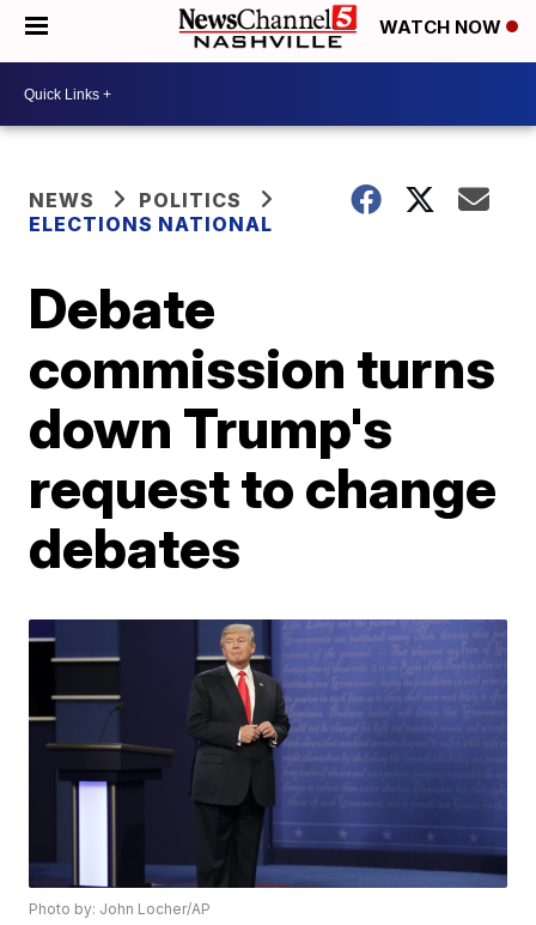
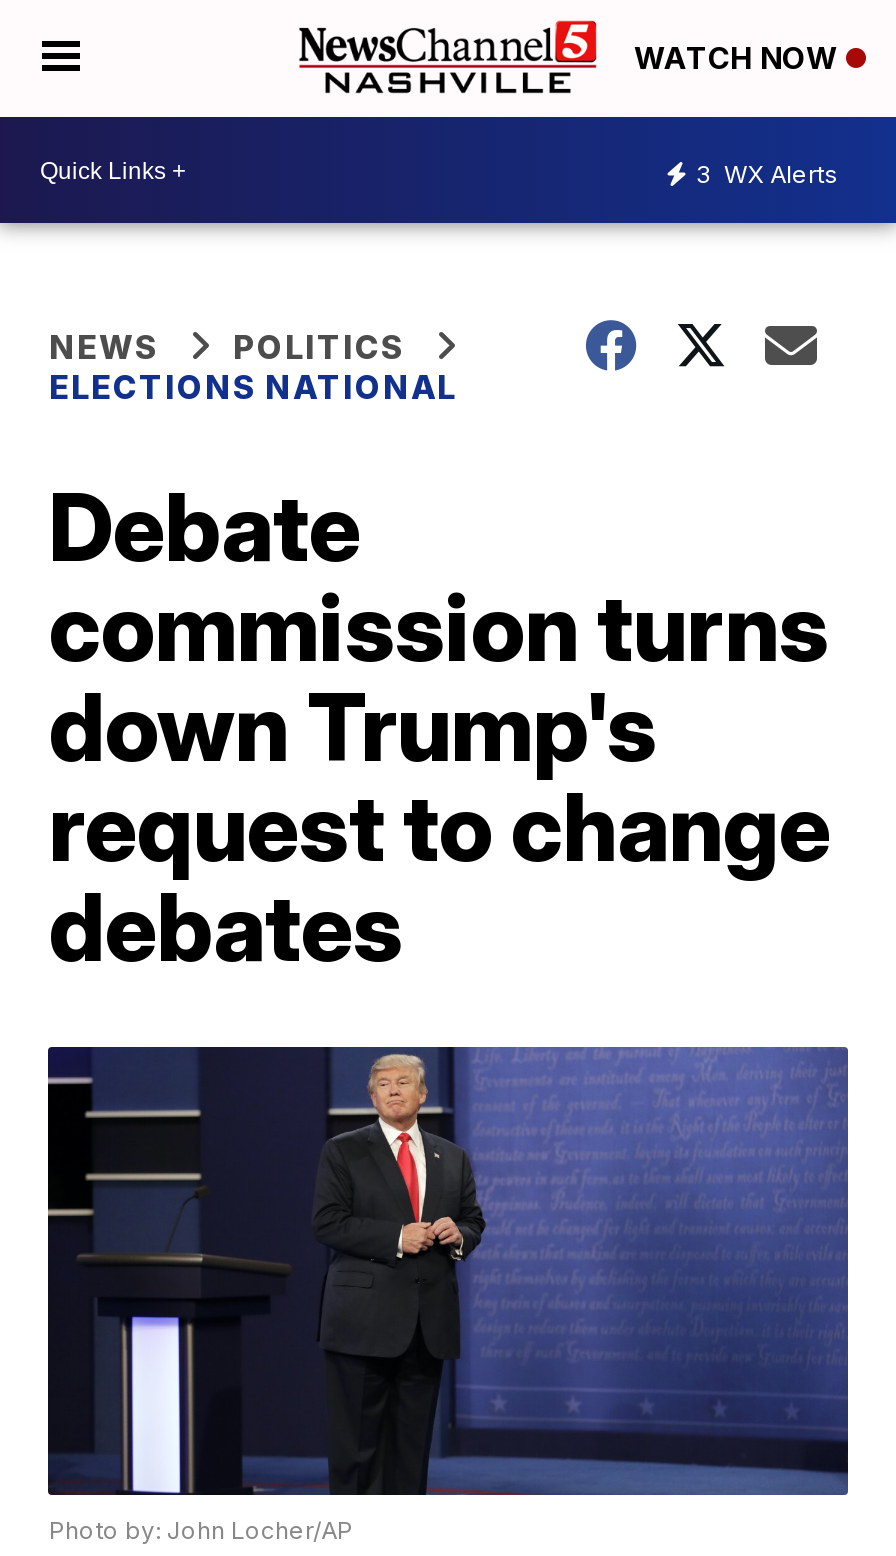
+ 3 WX Alerts
